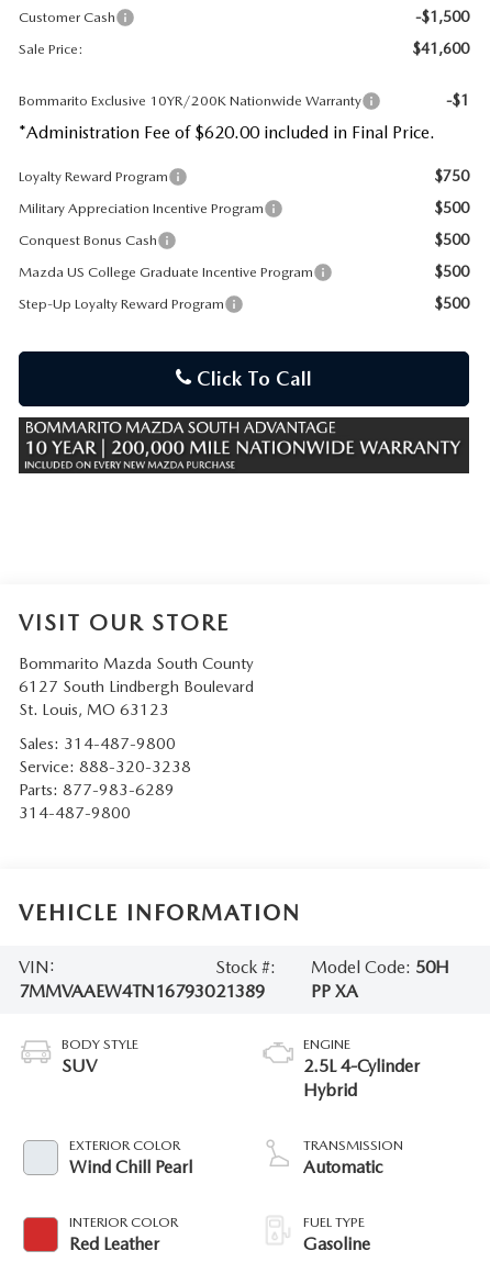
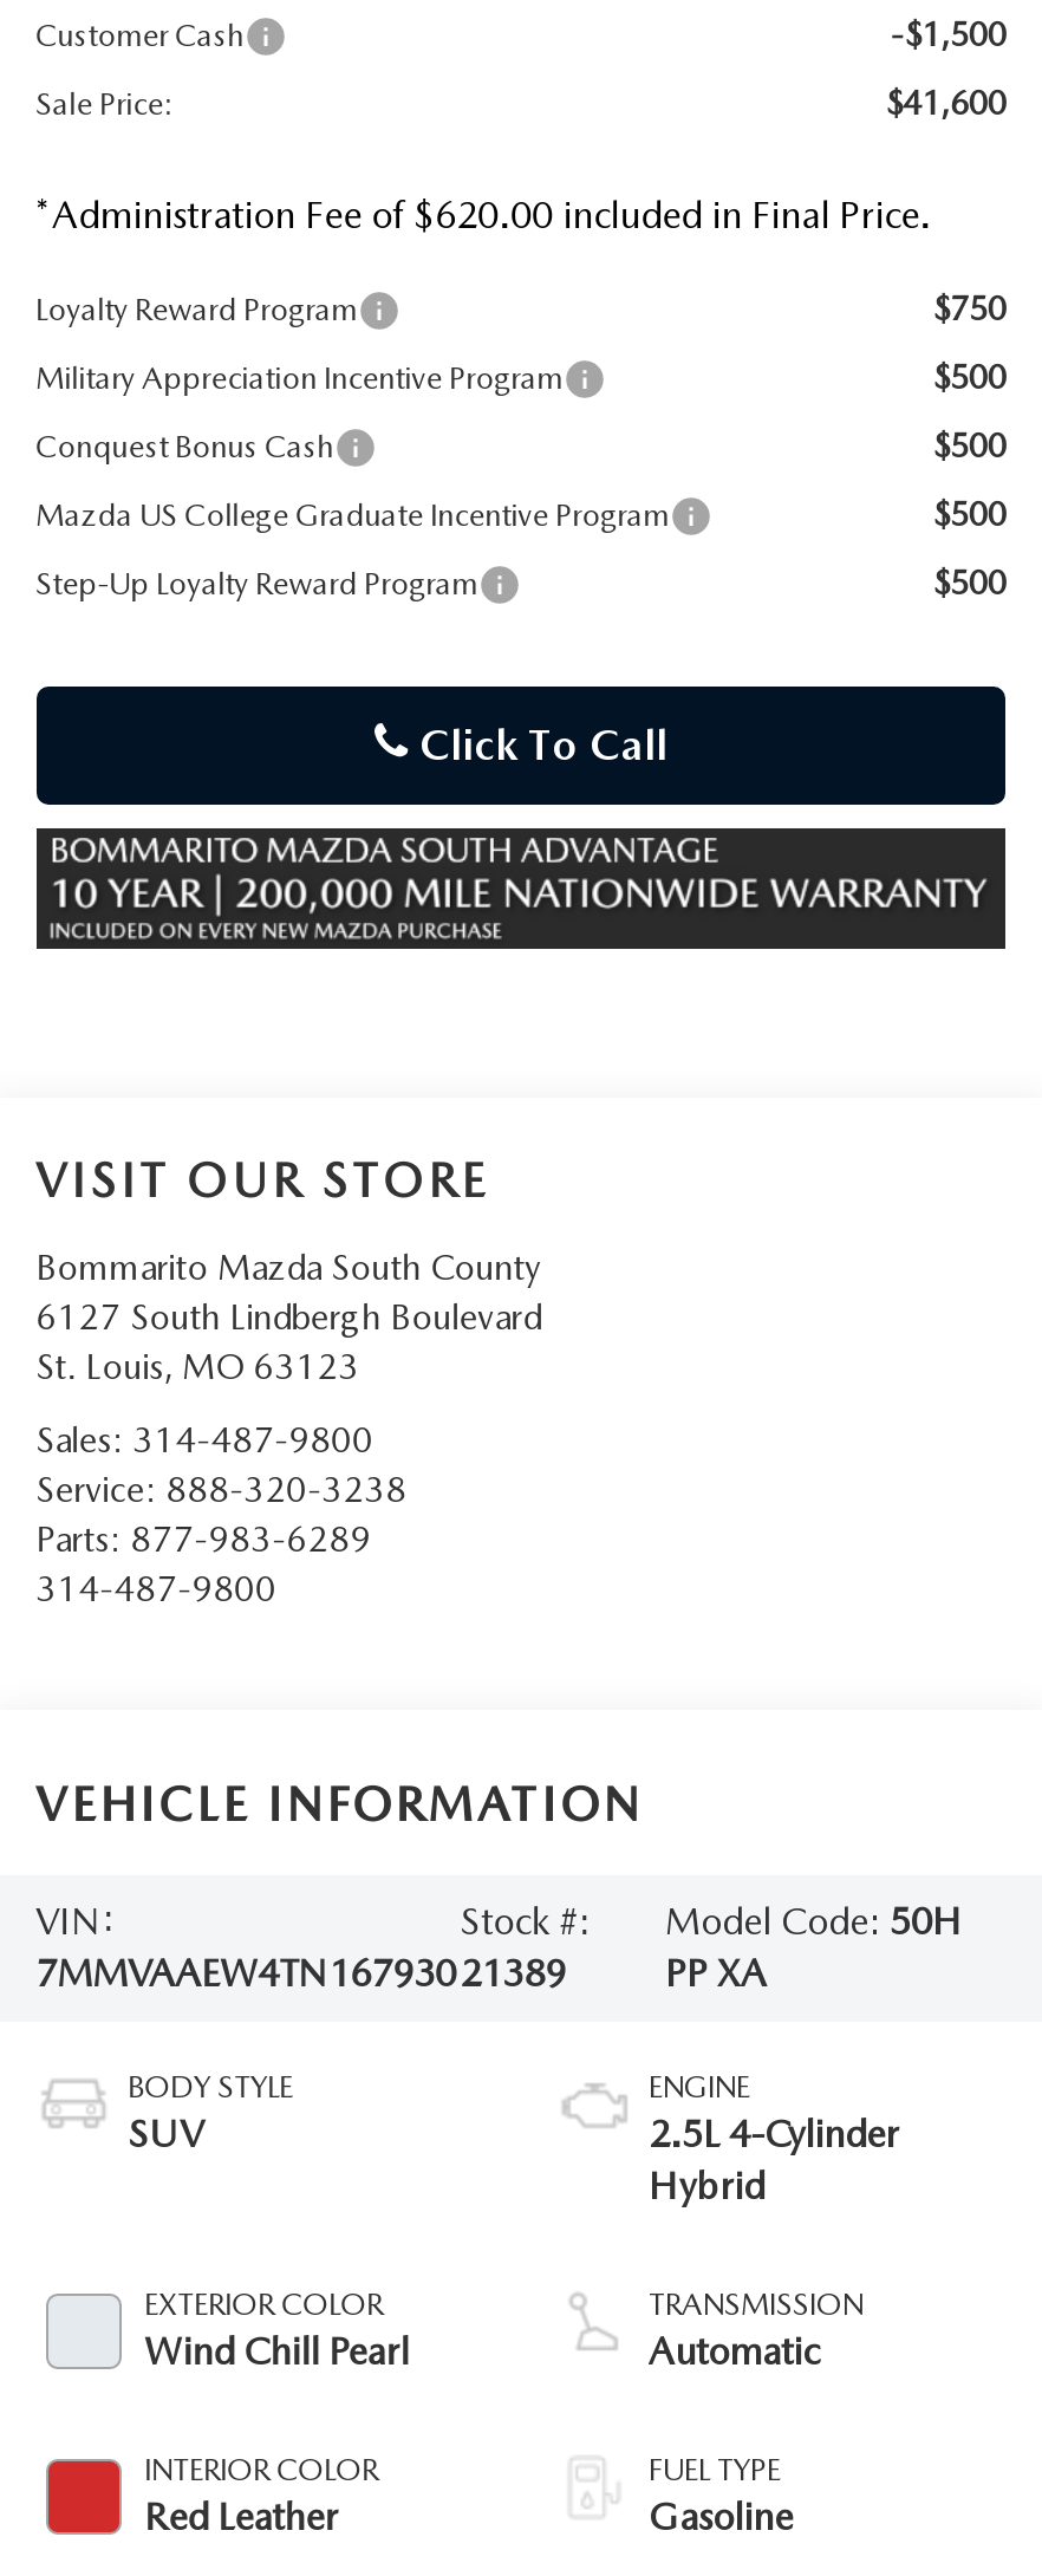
- Bommarito Exclusive 10YR/200K Nationwide Warranty
- -$1
